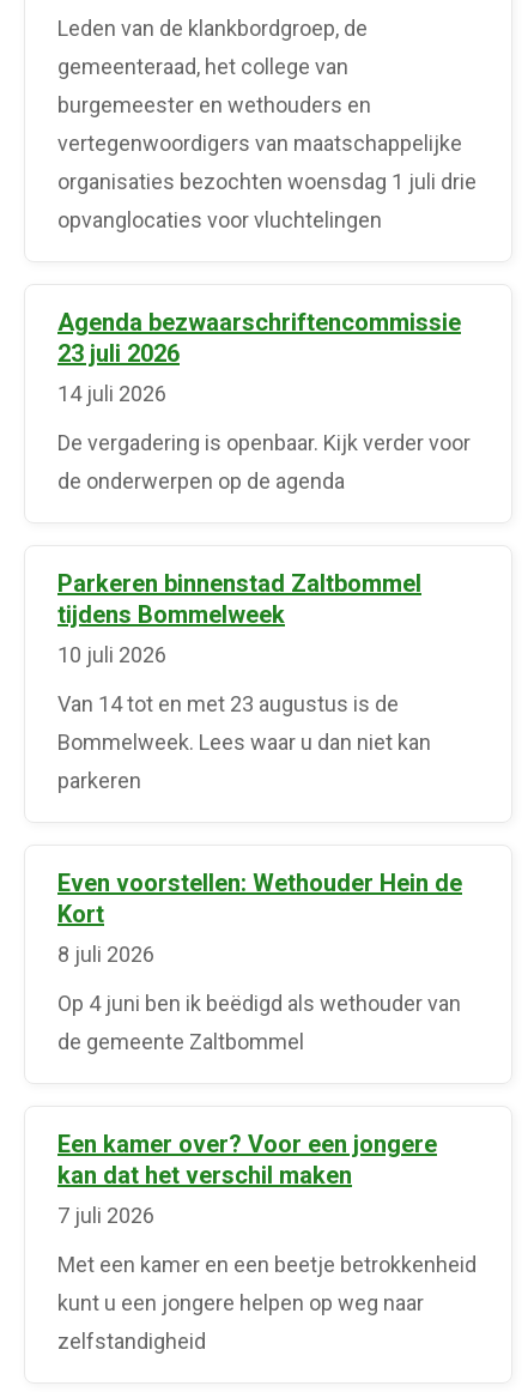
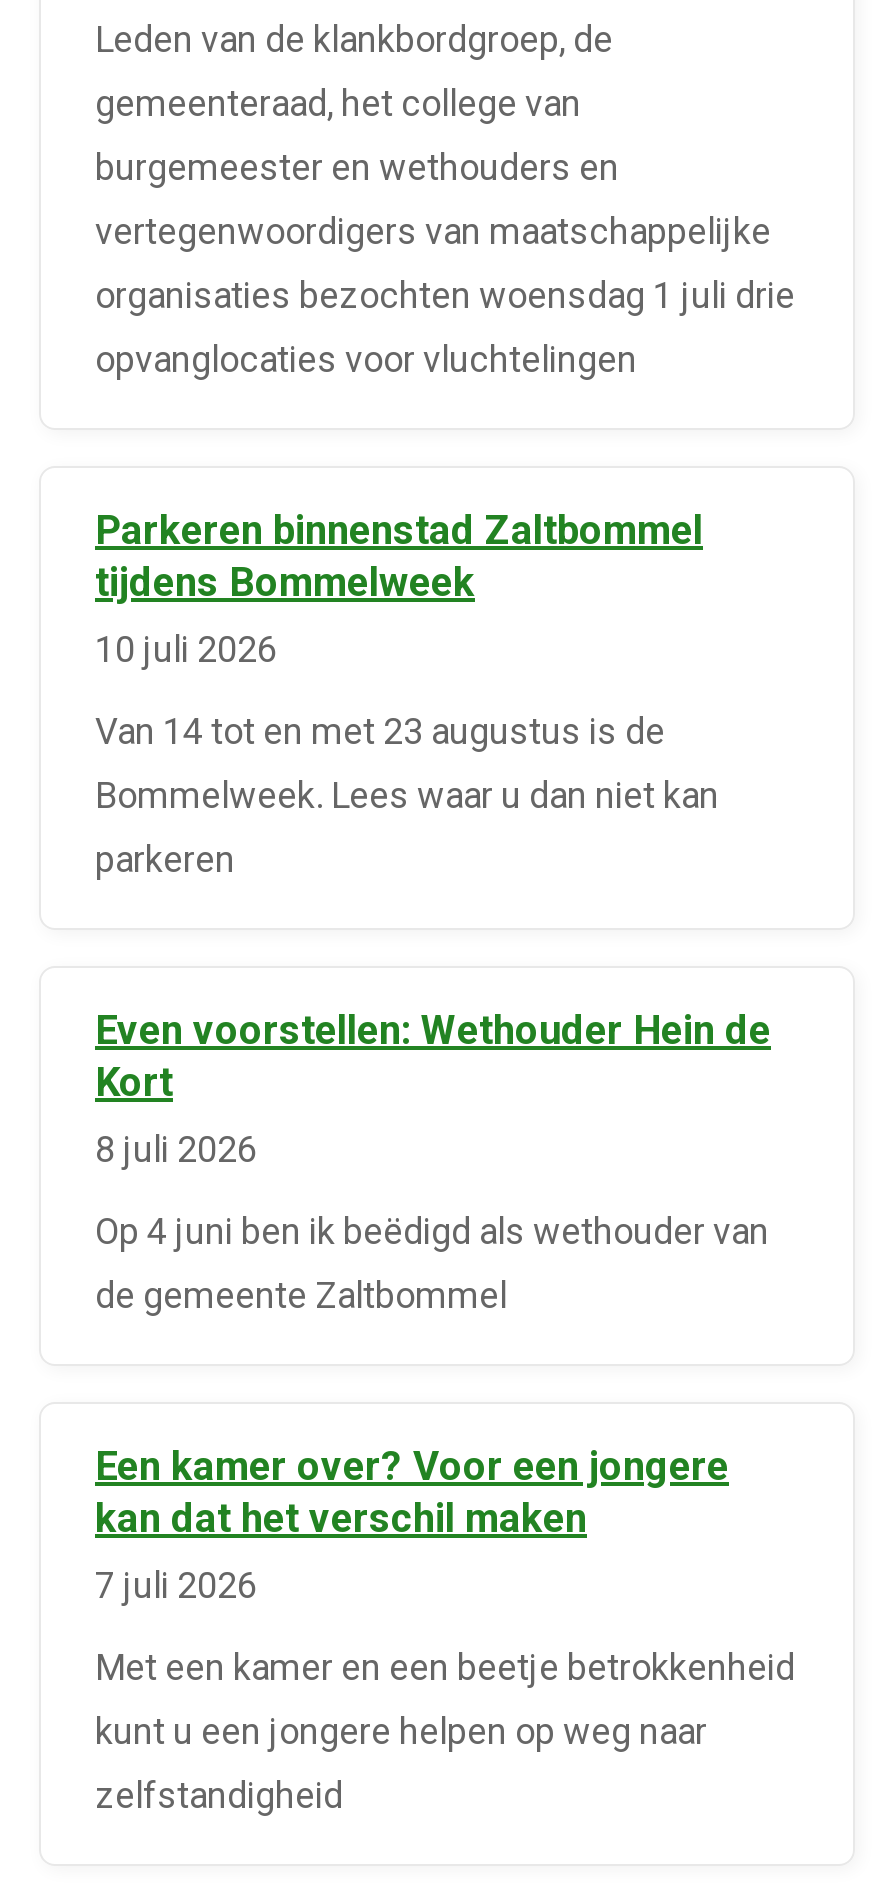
- Agenda bezwaarschriftencommissie
- 23 juli 2026
- 14 juli 2026
- De vergadering is openbaar. Kijk verder voor
- de onderwerpen op de agenda
